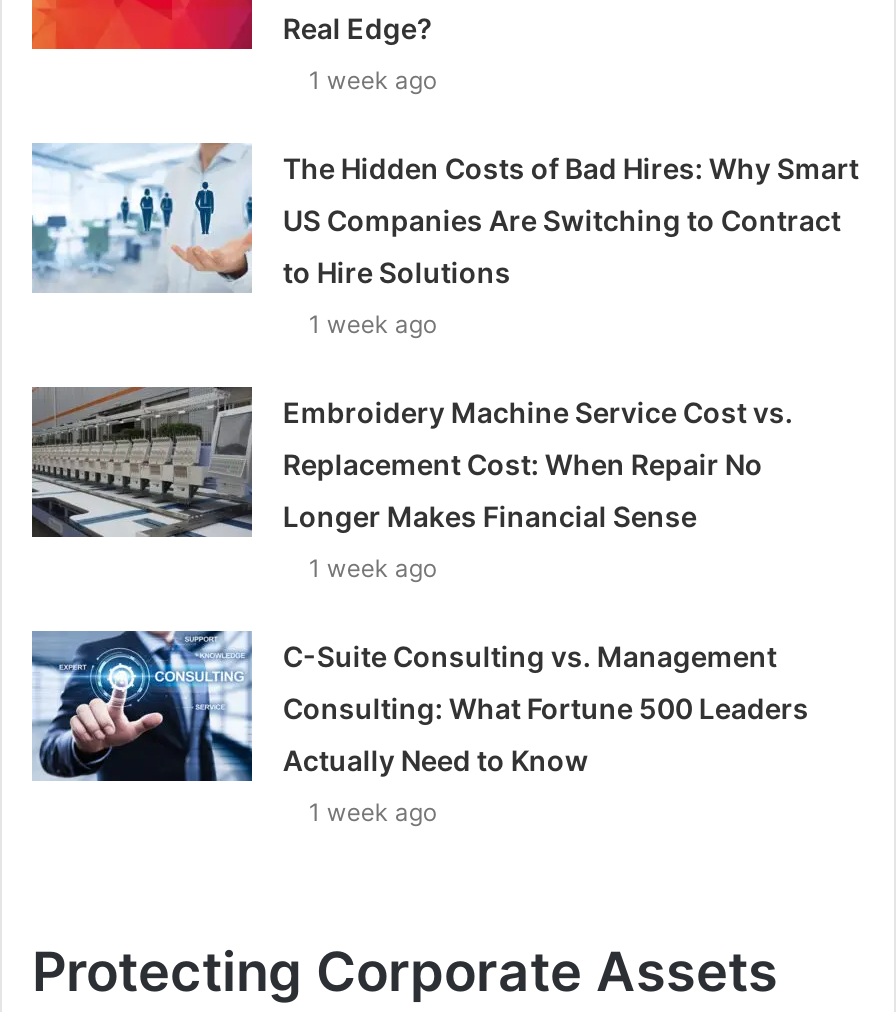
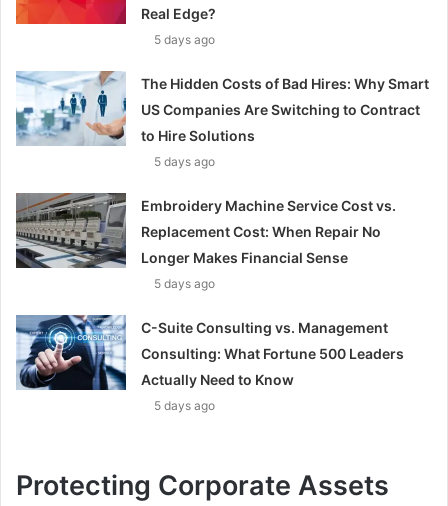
- 1 week ago
+ 5 days ago

- 1 week ago
+ 5 days ago

- 1 week ago
+ 5 days ago

- 1 week ago
+ 5 days ago
